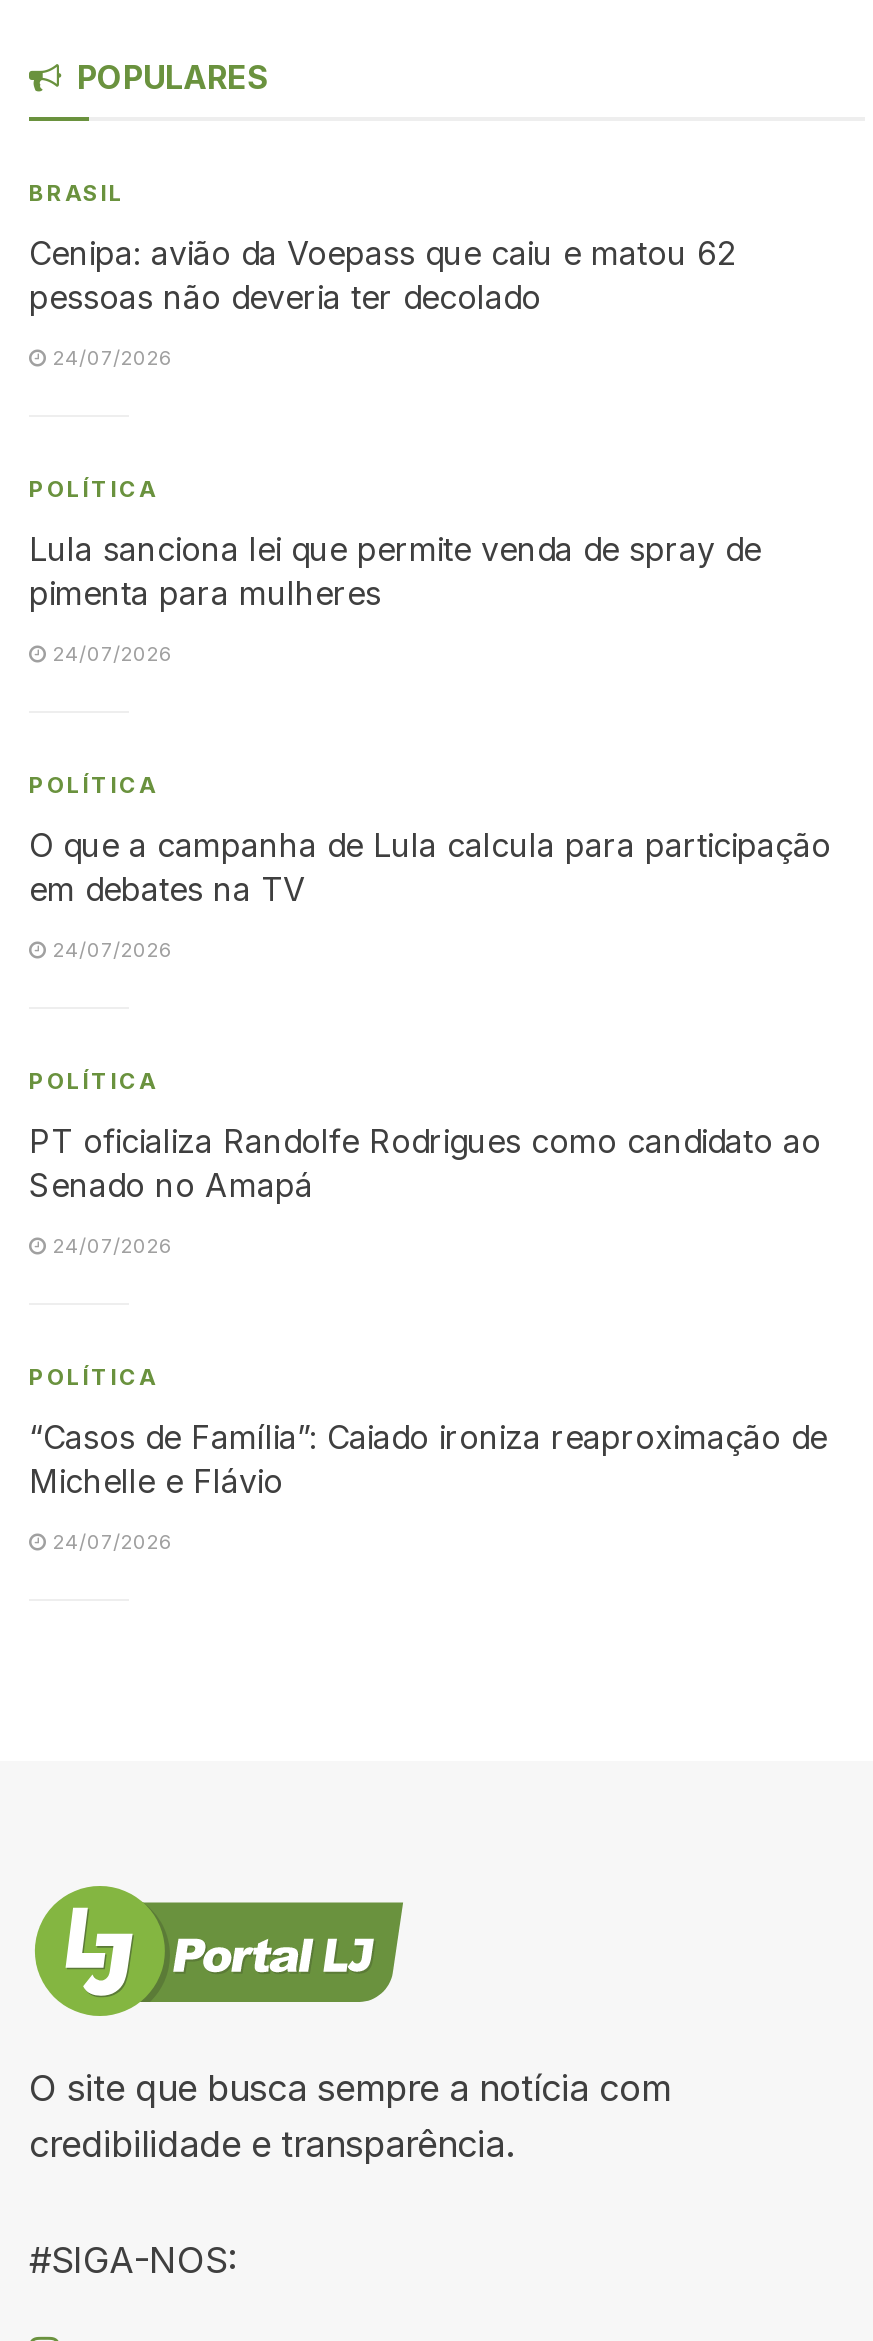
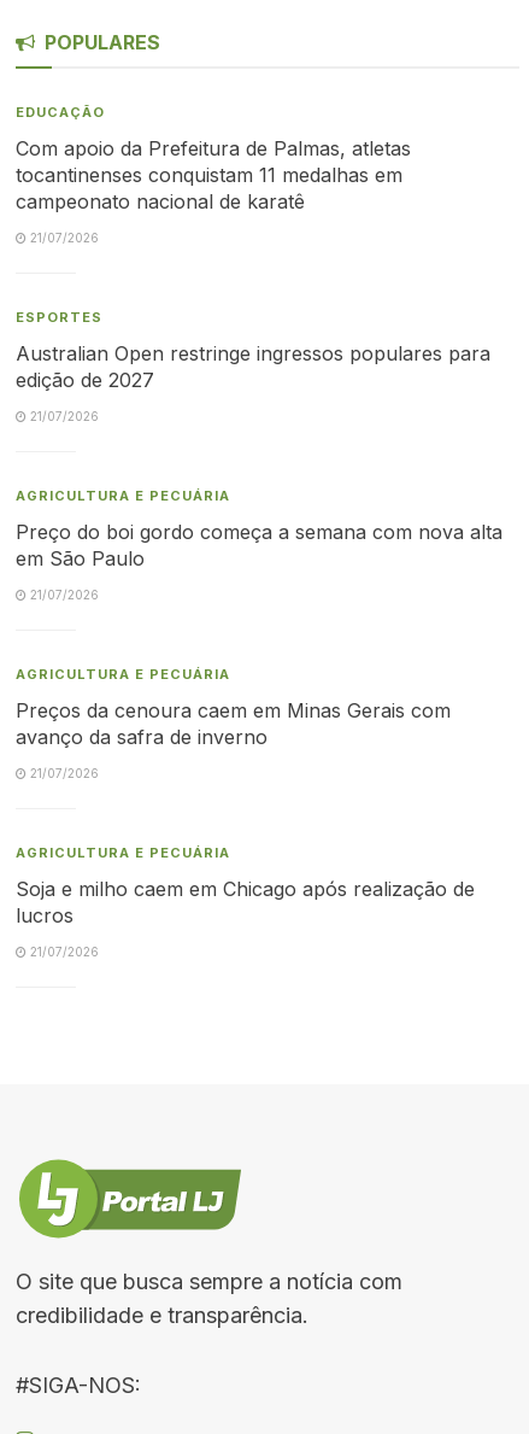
- BRASIL
+ EDUCAÇÃO

- Cenipa: avião da Voepass que caiu e matou 62
- pessoas não deveria ter decolado
+ Com apoio da Prefeitura de Palmas, atletas
+ tocantinenses conquistam 11 medalhas em
+ campeonato nacional de karatê

- 24/07/2026
+ 21/07/2026

- POLÍTICA
+ ESPORTES

- Lula sanciona lei que permite venda de spray de
- pimenta para mulheres
+ Australian Open restringe ingressos populares para
+ edição de 2027

- 24/07/2026
+ 21/07/2026

- POLÍTICA
+ AGRICULTURA E PECUÁRIA

- O que a campanha de Lula calcula para participação
- em debates na TV
+ Preço do boi gordo começa a semana com nova alta
+ em São Paulo

- 24/07/2026
+ 21/07/2026

- POLÍTICA
+ AGRICULTURA E PECUÁRIA

- PT oficializa Randolfe Rodrigues como candidato ao
- Senado no Amapá
+ Preços da cenoura caem em Minas Gerais com
+ avanço da safra de inverno

- 24/07/2026
+ 21/07/2026

- POLÍTICA
+ AGRICULTURA E PECUÁRIA

- “Casos de Família”: Caiado ironiza reaproximação de
- Michelle e Flávio
+ Soja e milho caem em Chicago após realização de
+ lucros

- 24/07/2026
+ 21/07/2026
